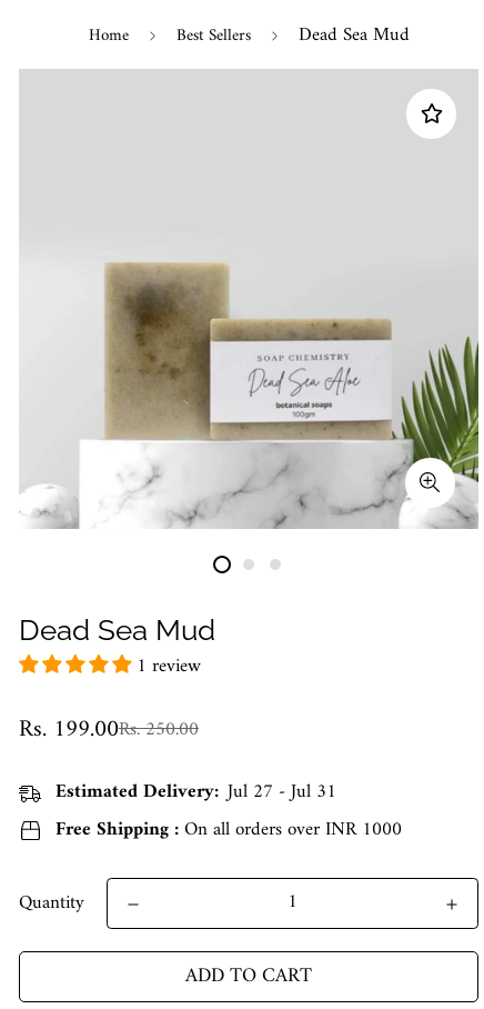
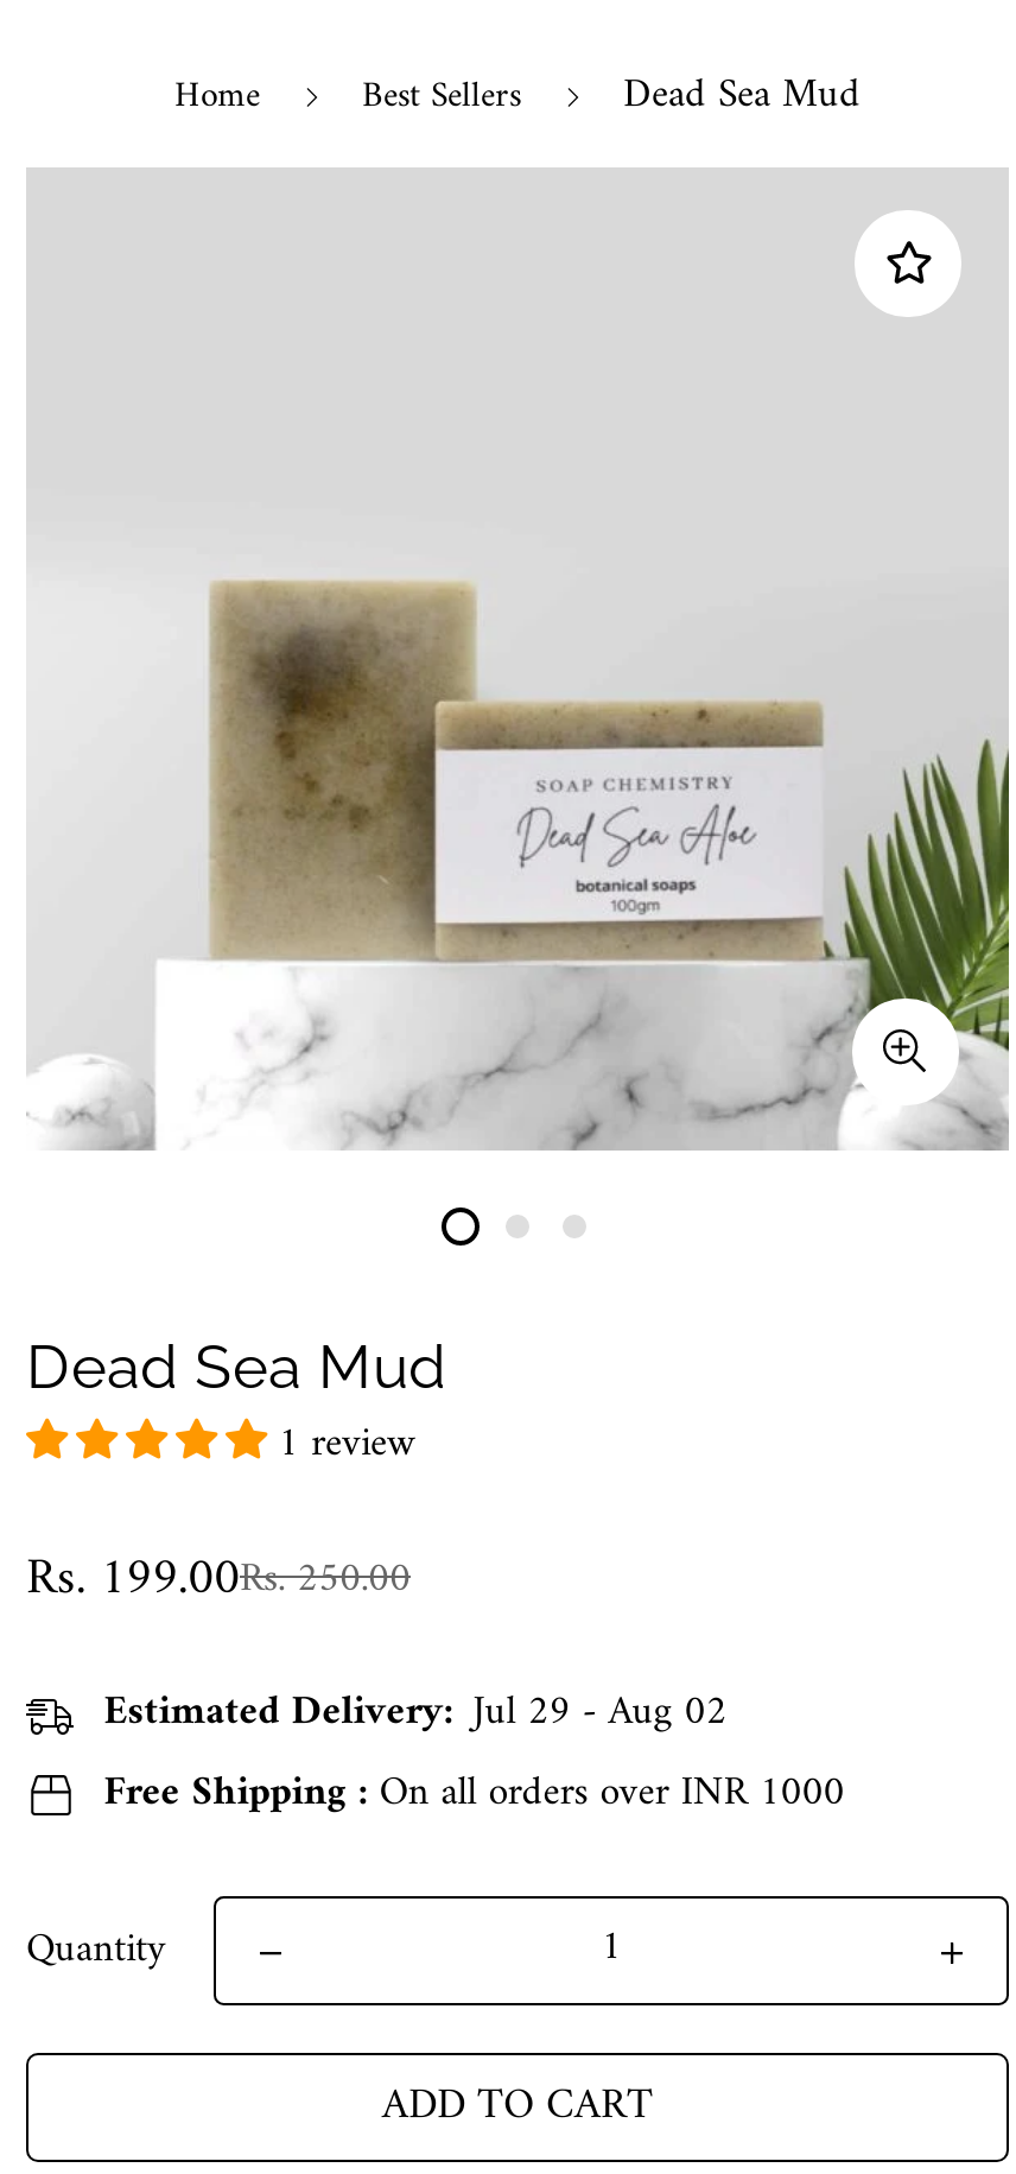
- Estimated Delivery: Jul 27 - Jul 31
+ Estimated Delivery: Jul 29 - Aug 02
